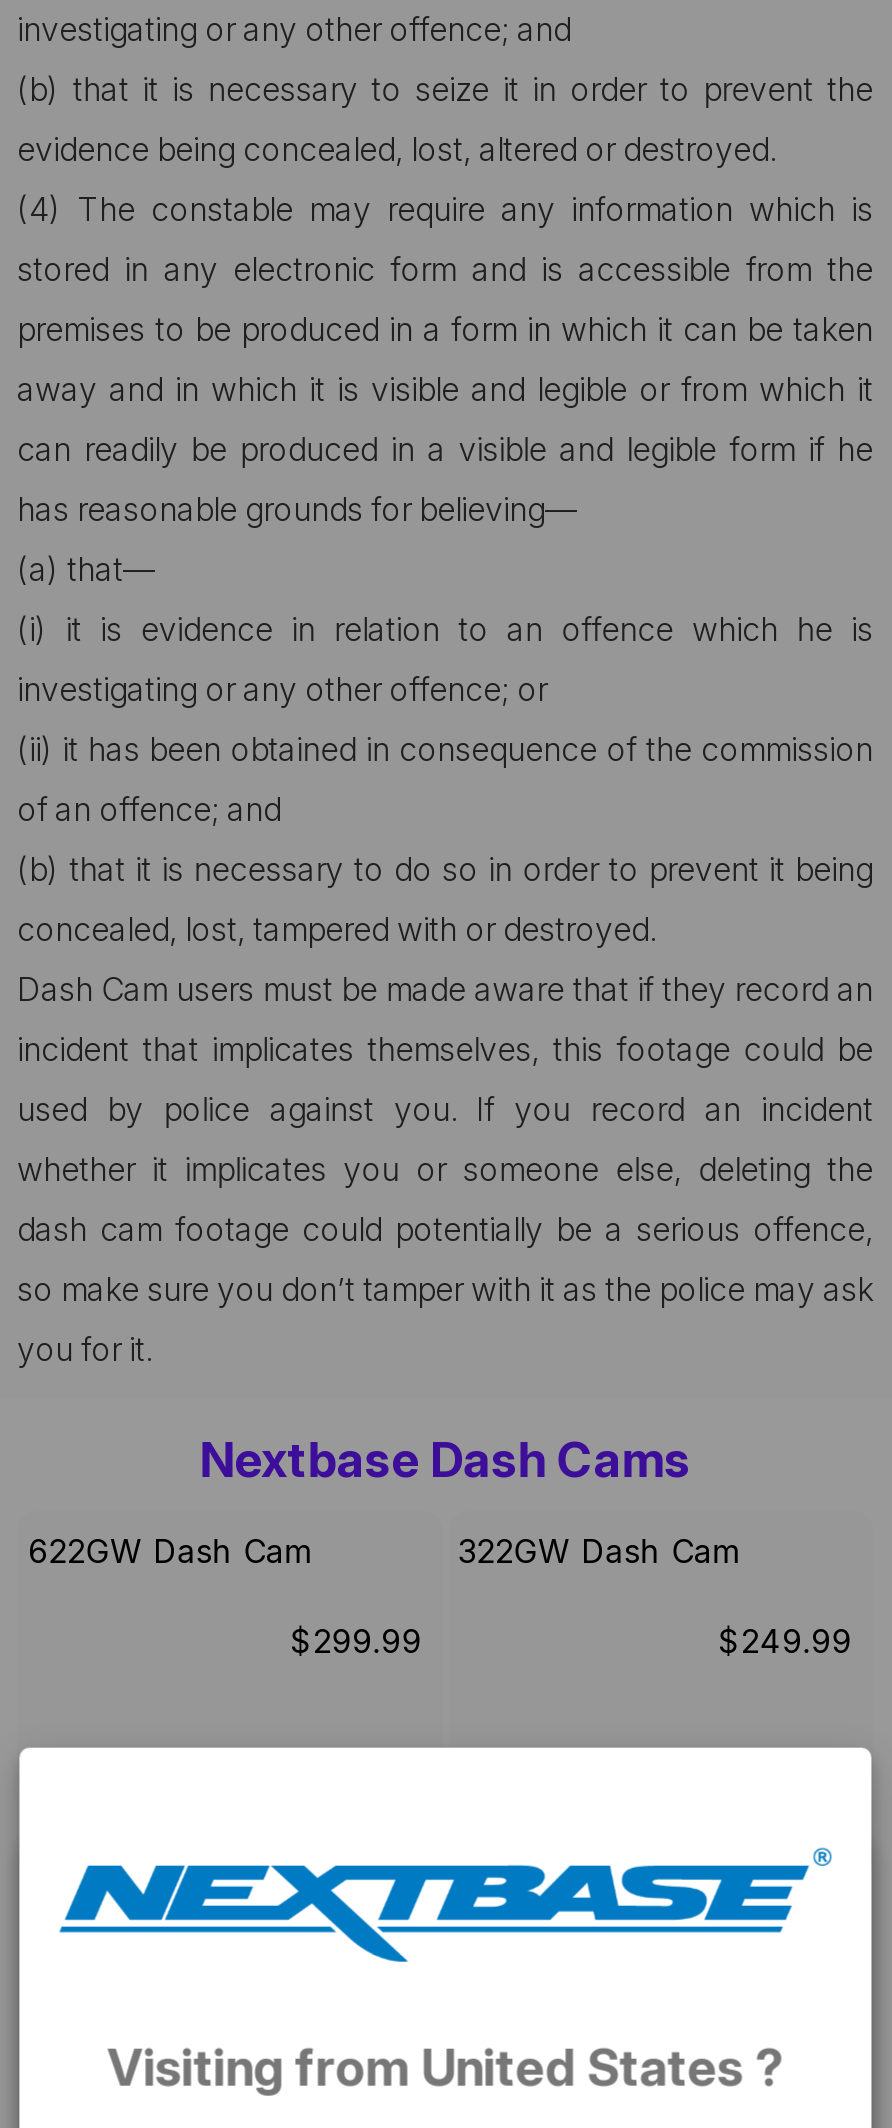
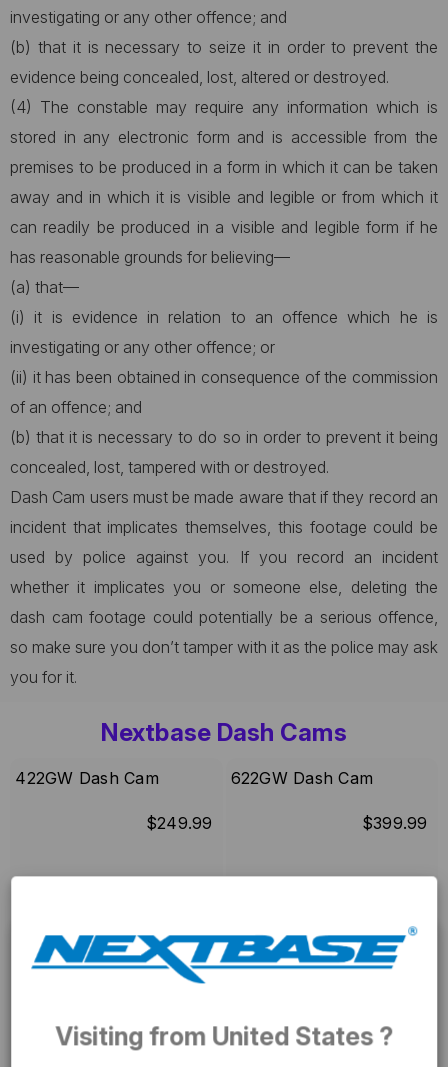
- 622GW Dash Cam
+ 422GW Dash Cam

- 322GW Dash Cam
+ 622GW Dash Cam

- $299.99
+ $249.99

- $249.99
+ $399.99
